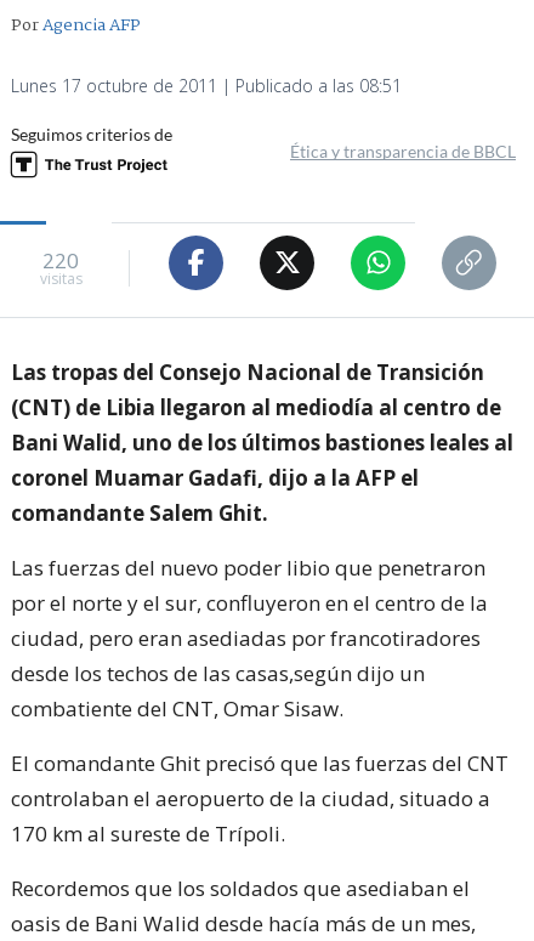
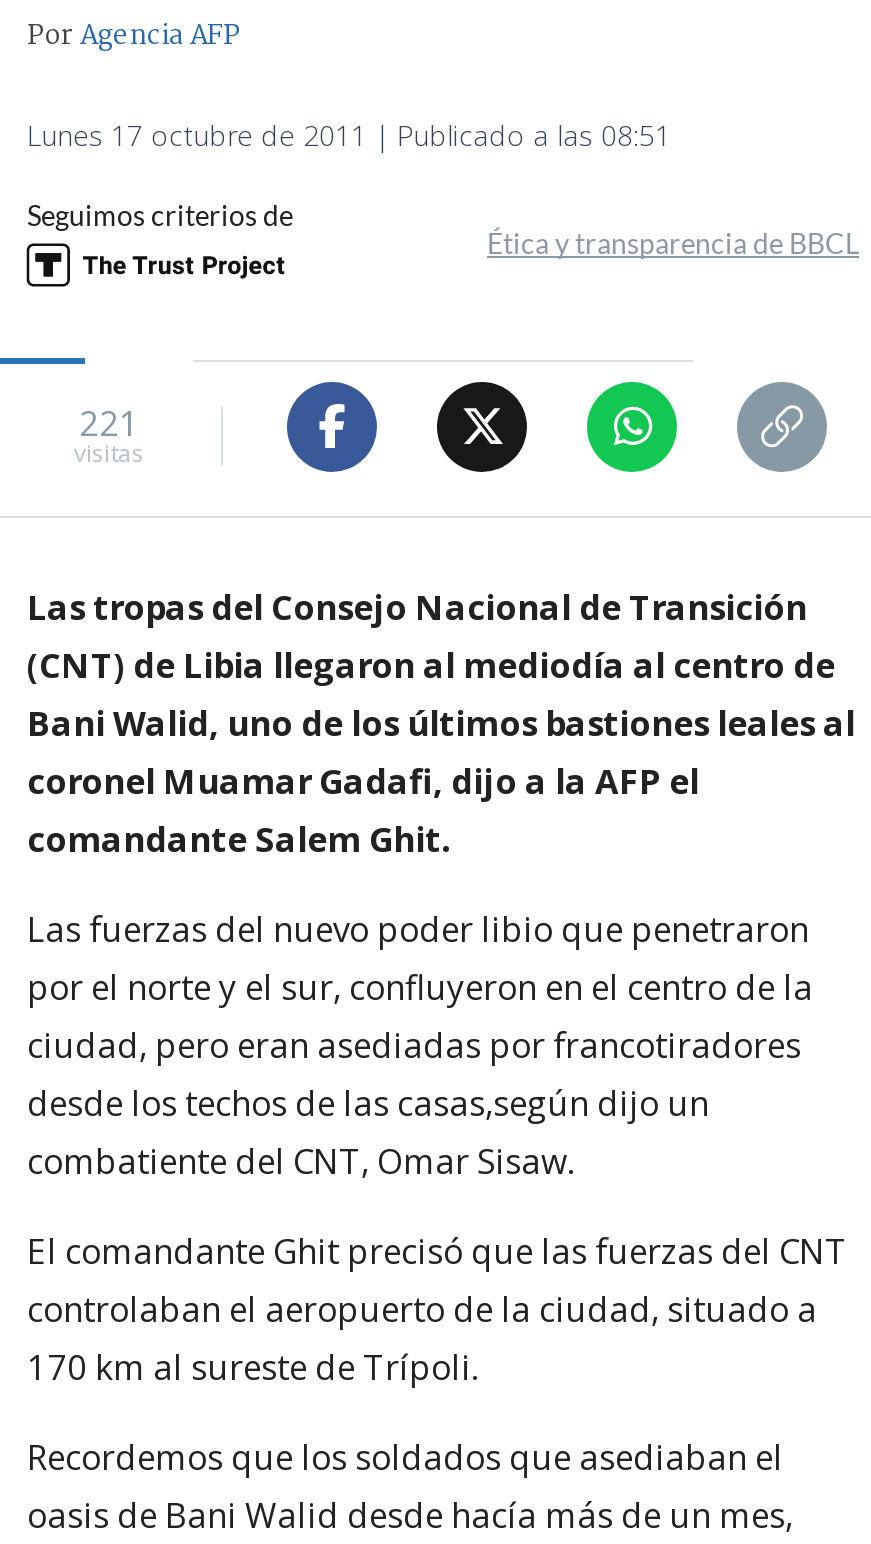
- 220
+ 221
